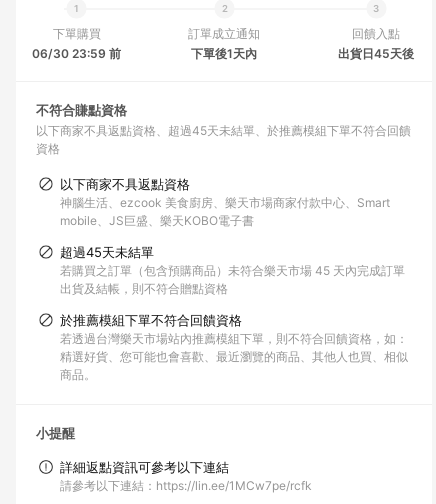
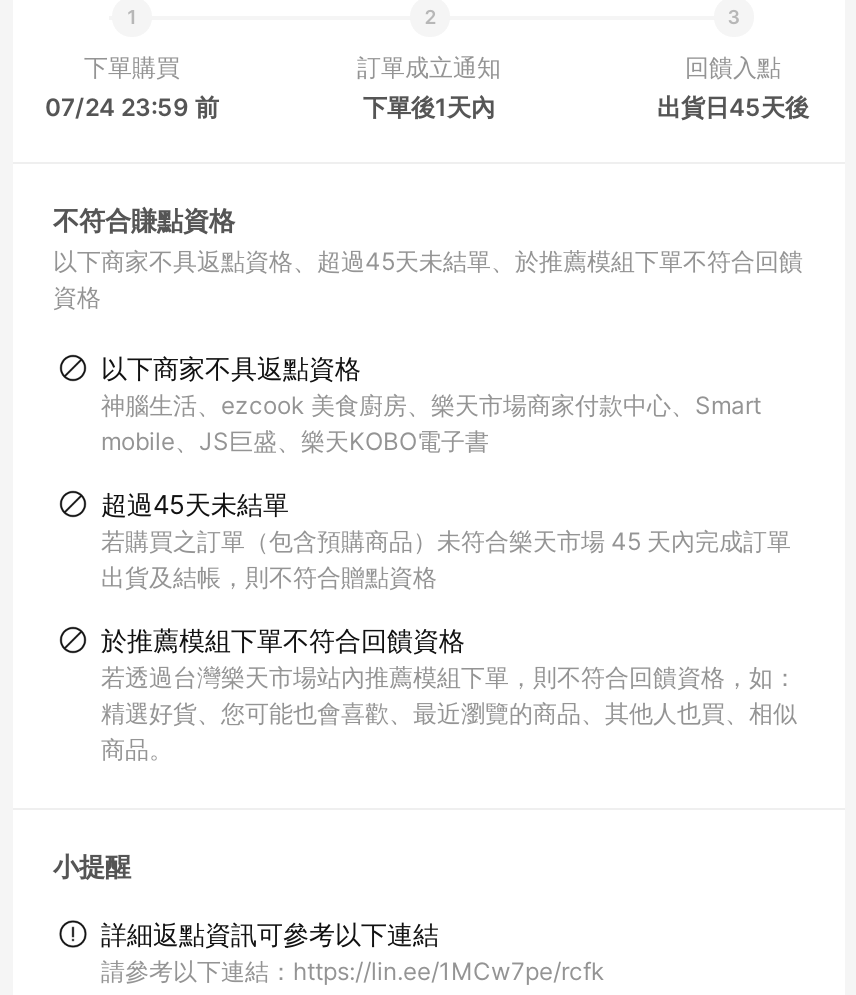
- 06/30 23:59 前
+ 07/24 23:59 前
